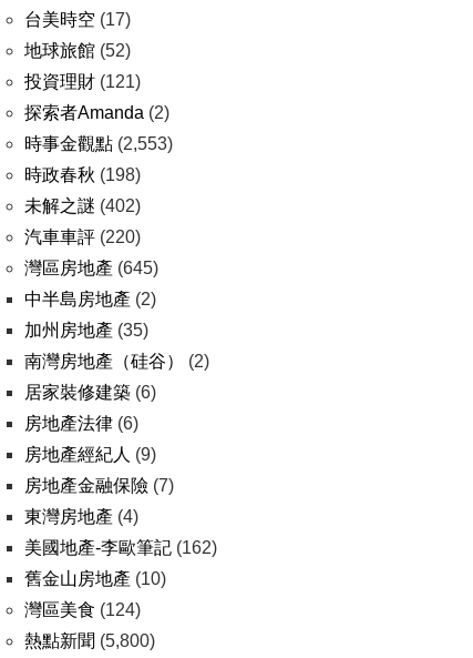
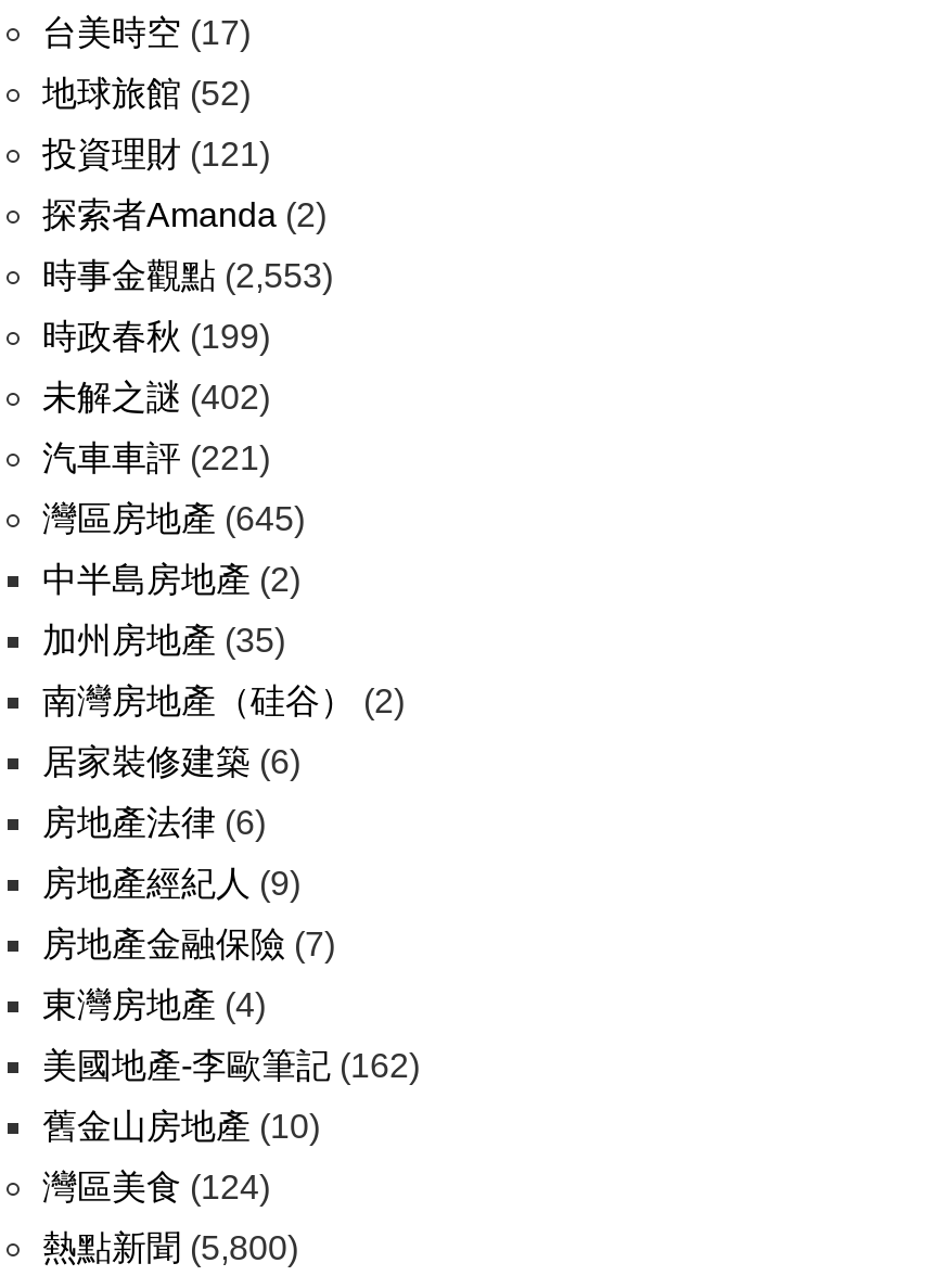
- 時政春秋(198)
+ 時政春秋(199)

- 汽車車評(220)
+ 汽車車評(221)
